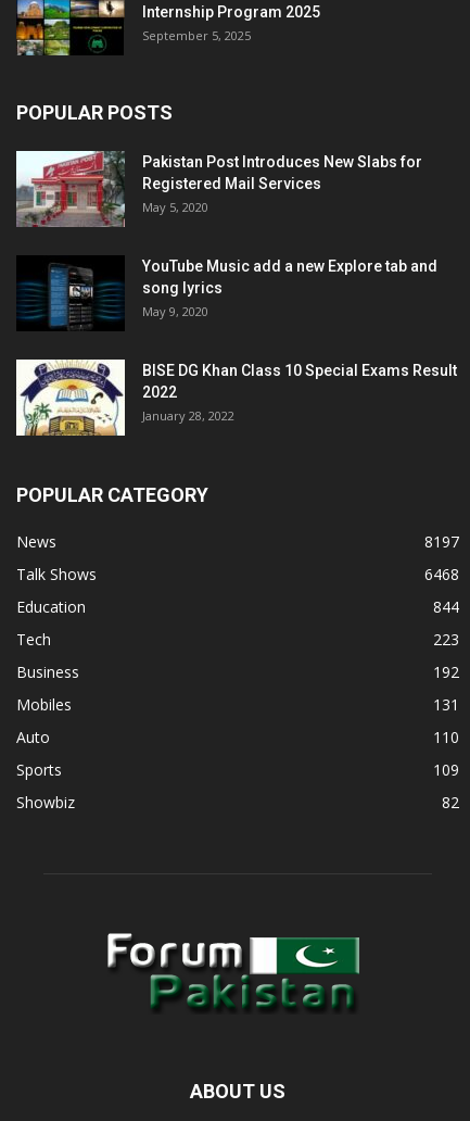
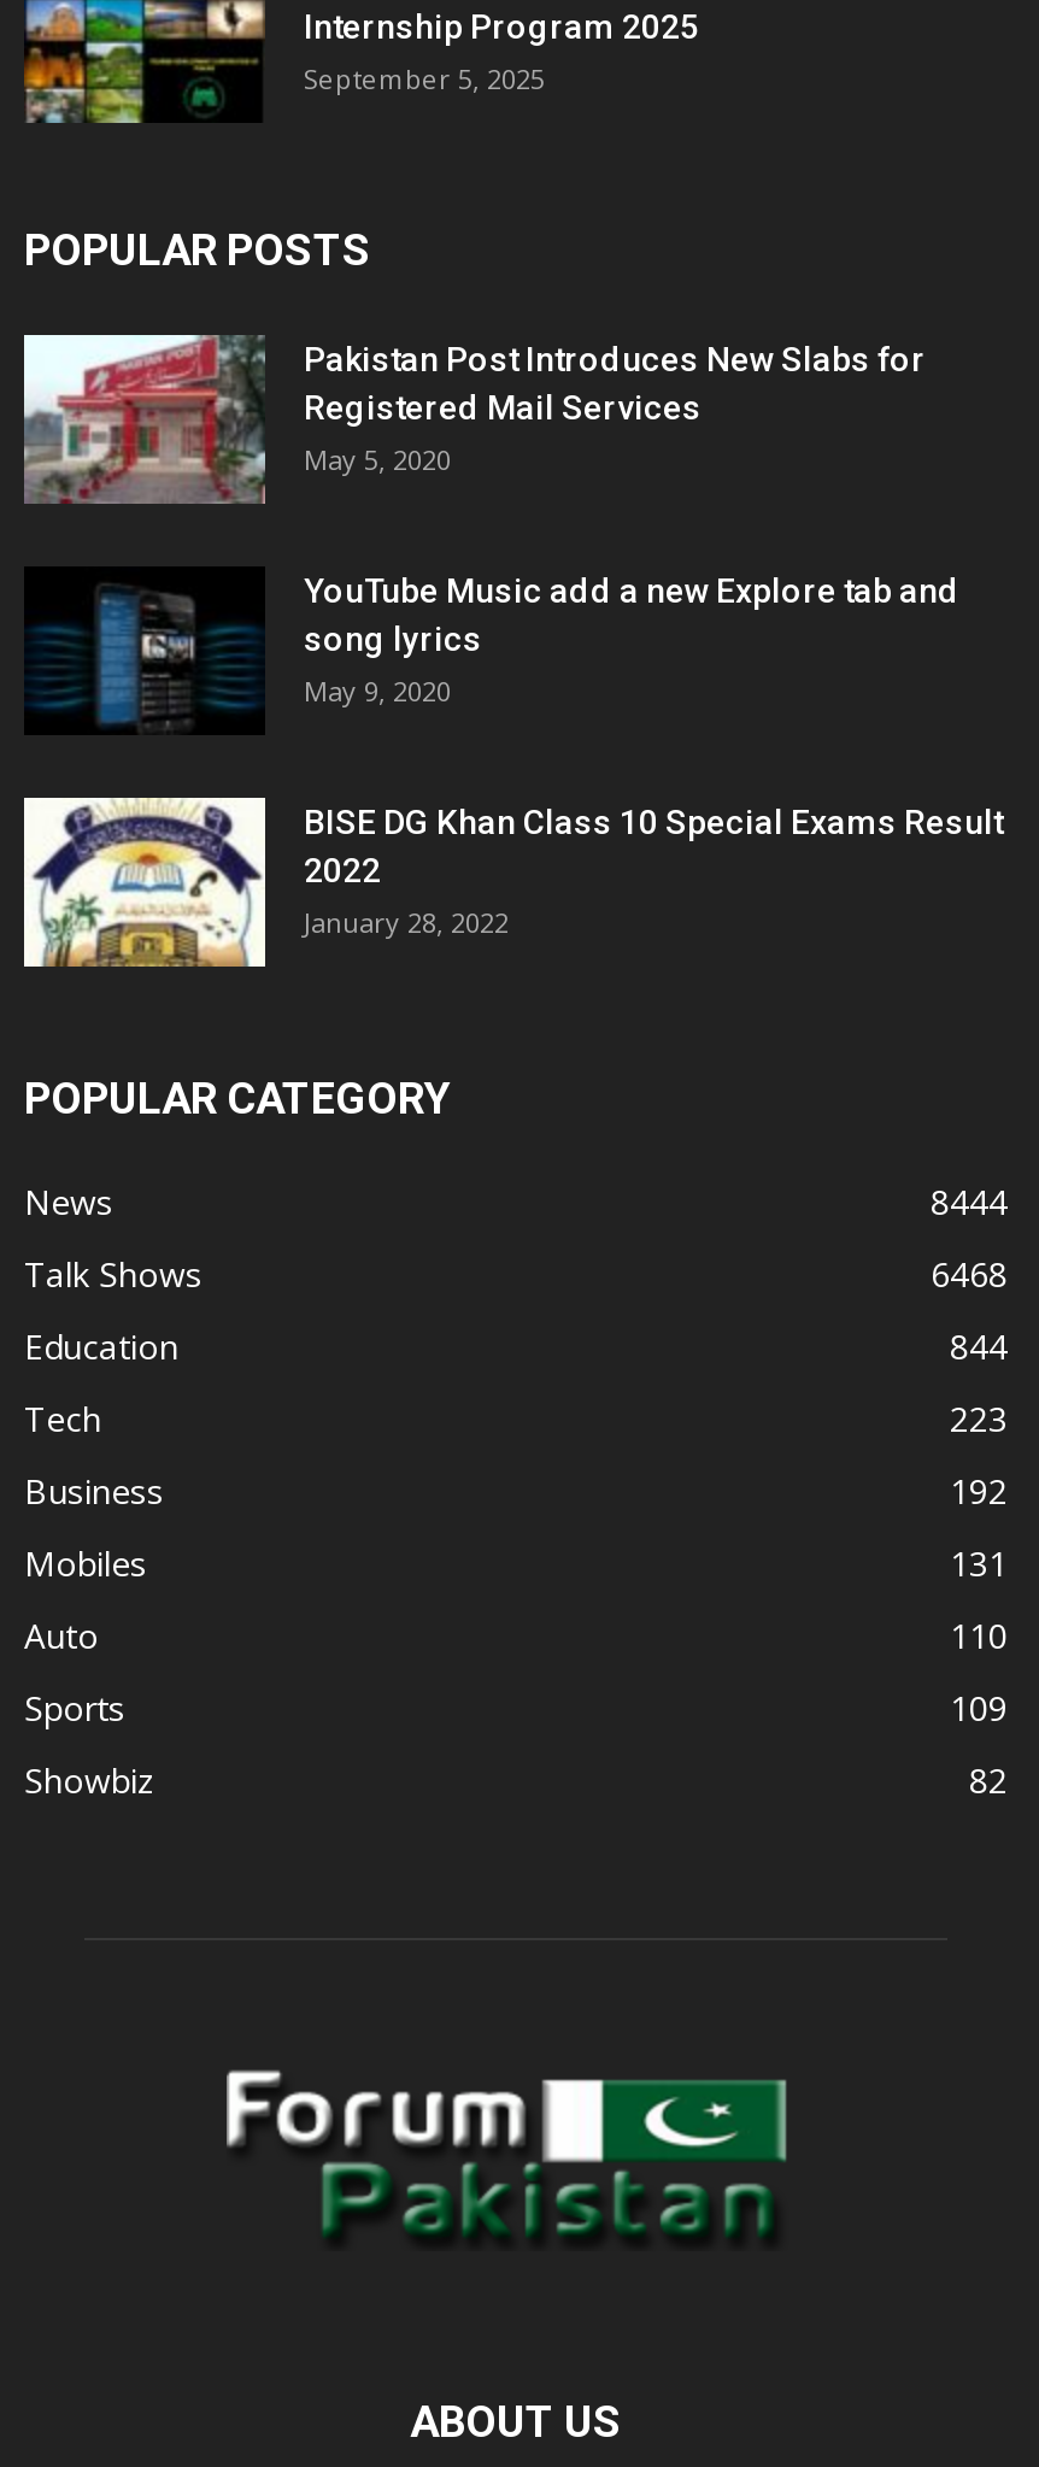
- 8197
+ 8444
